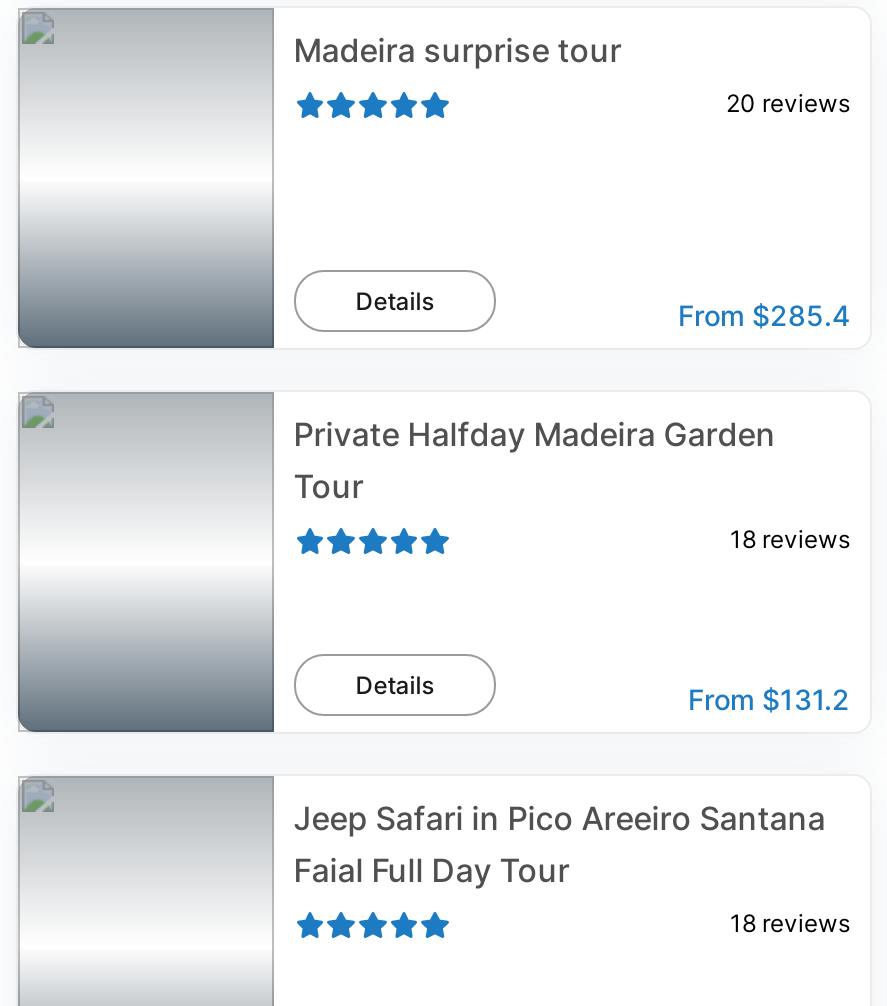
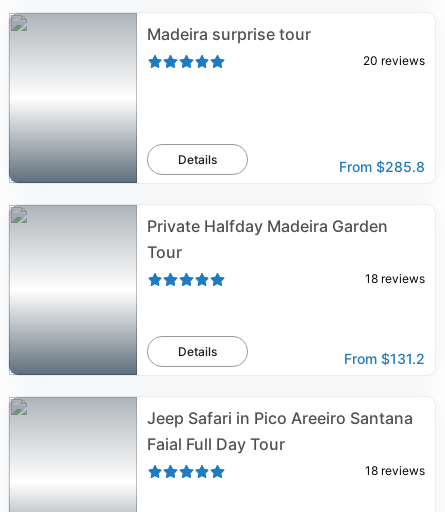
- From $285.4
+ From $285.8
